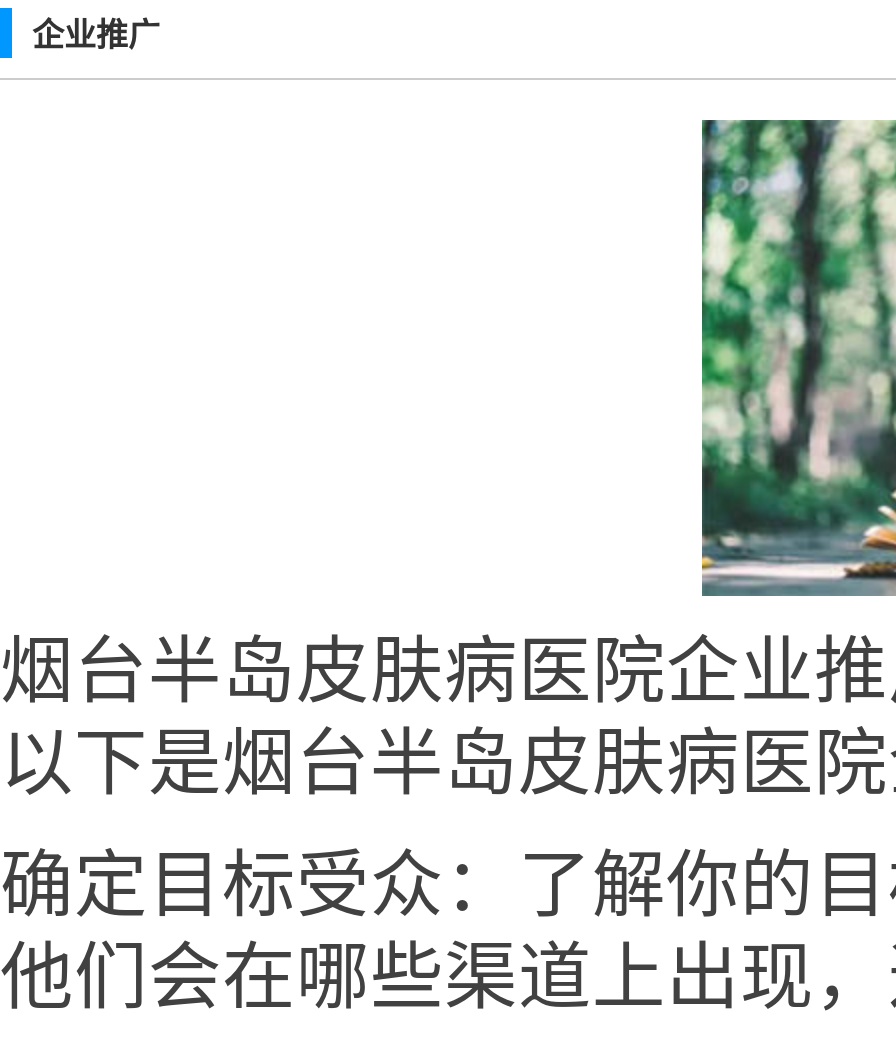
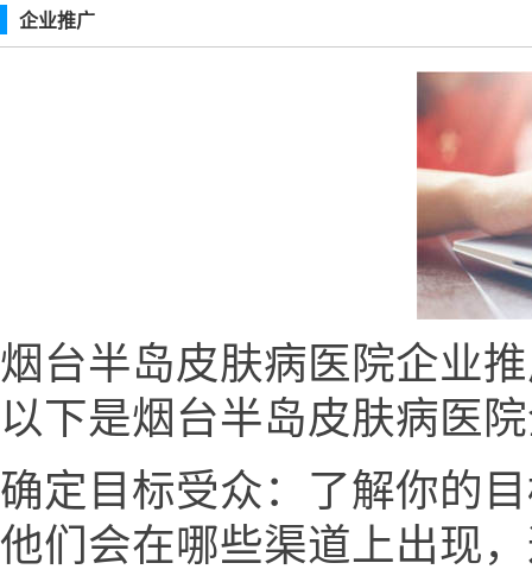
- [image]
+ [image]
